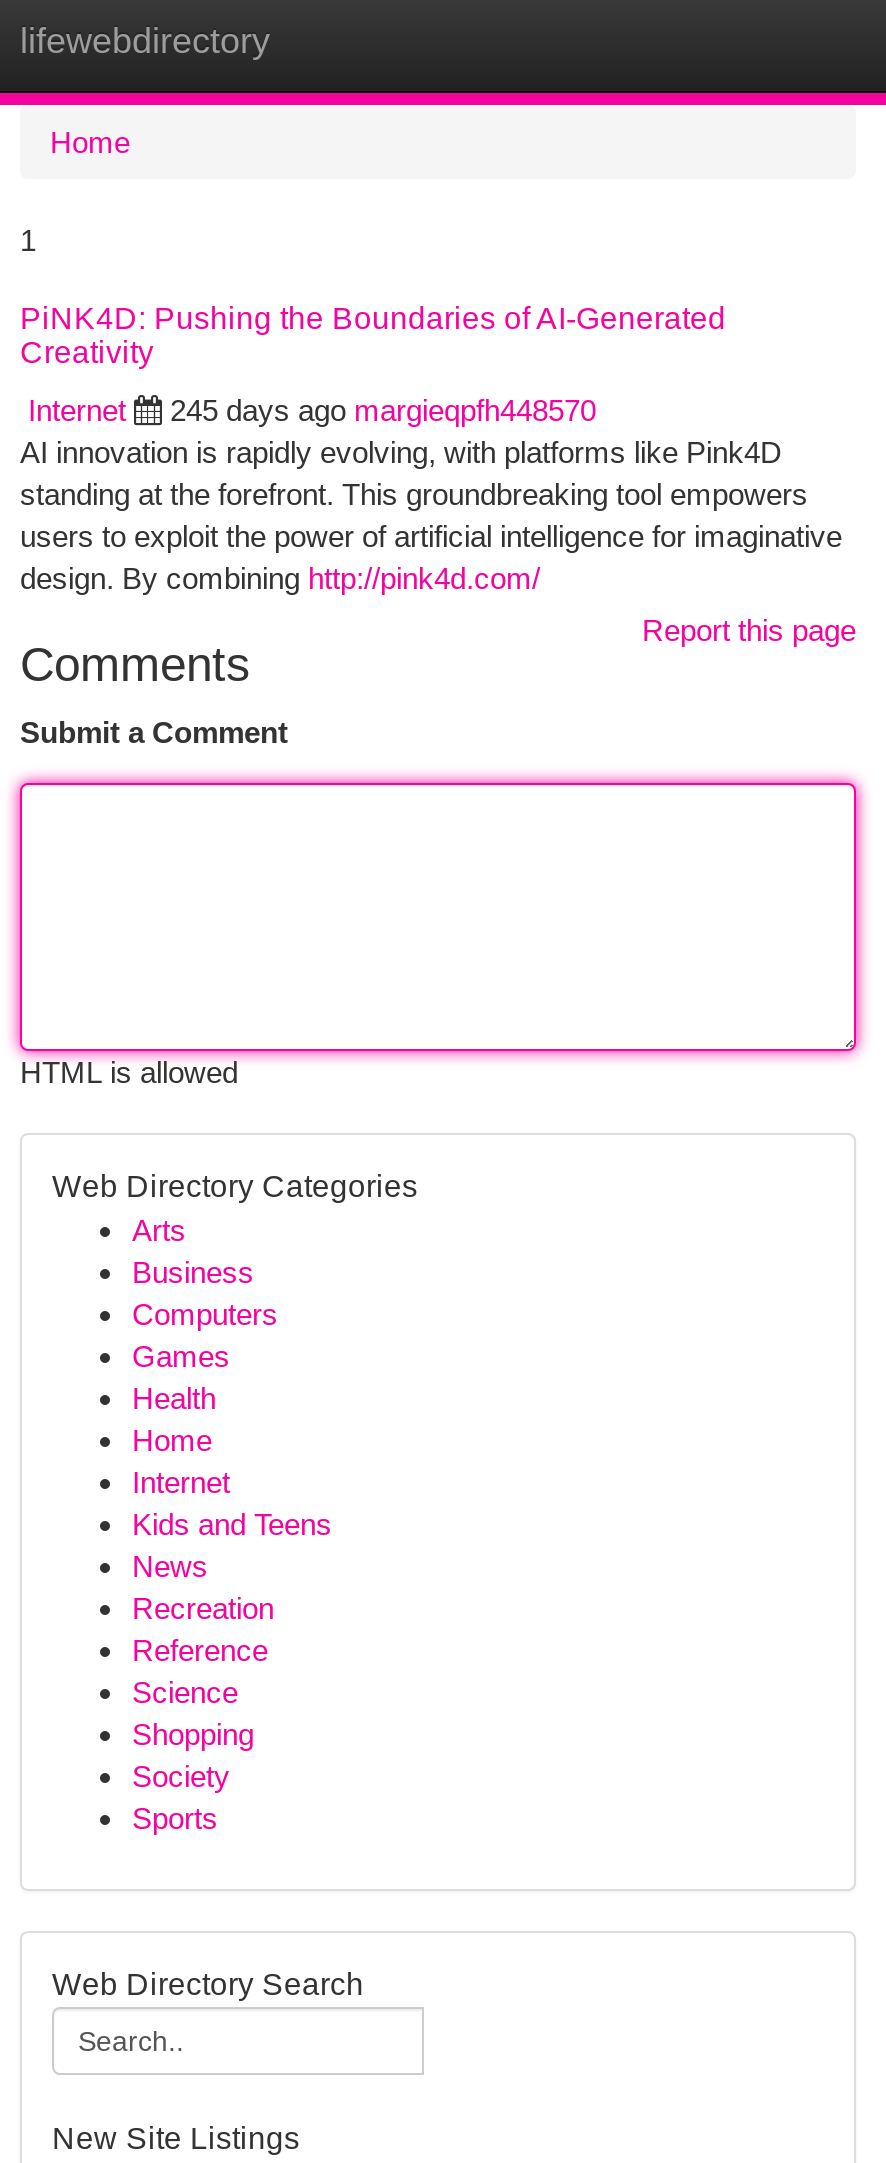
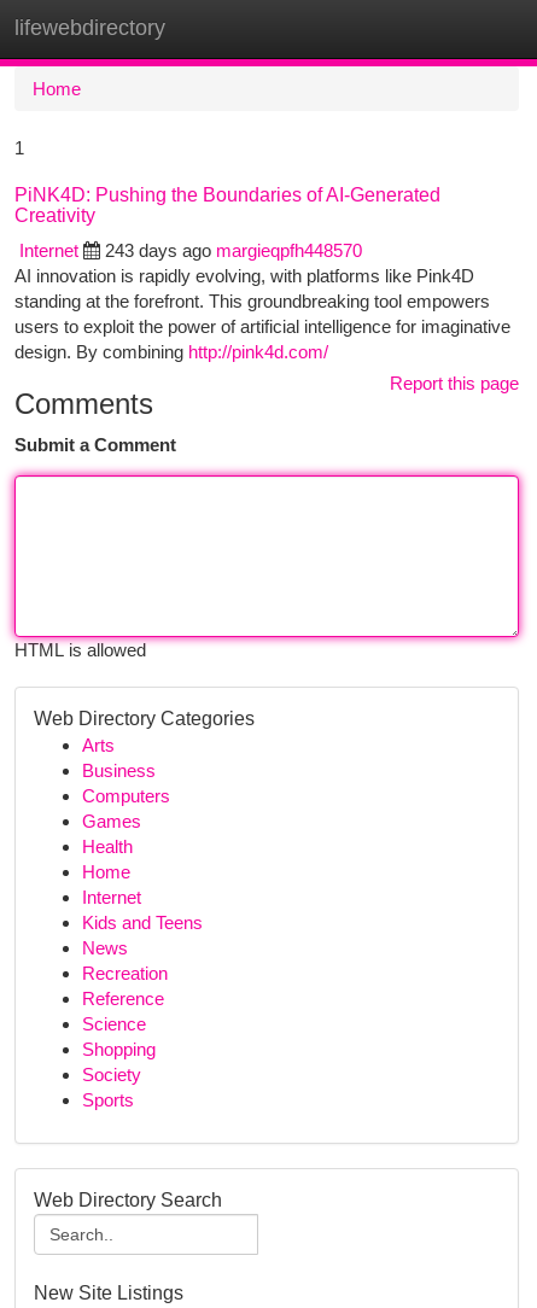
- 245 days ago margieqpfh448570
+ 243 days ago margieqpfh448570
